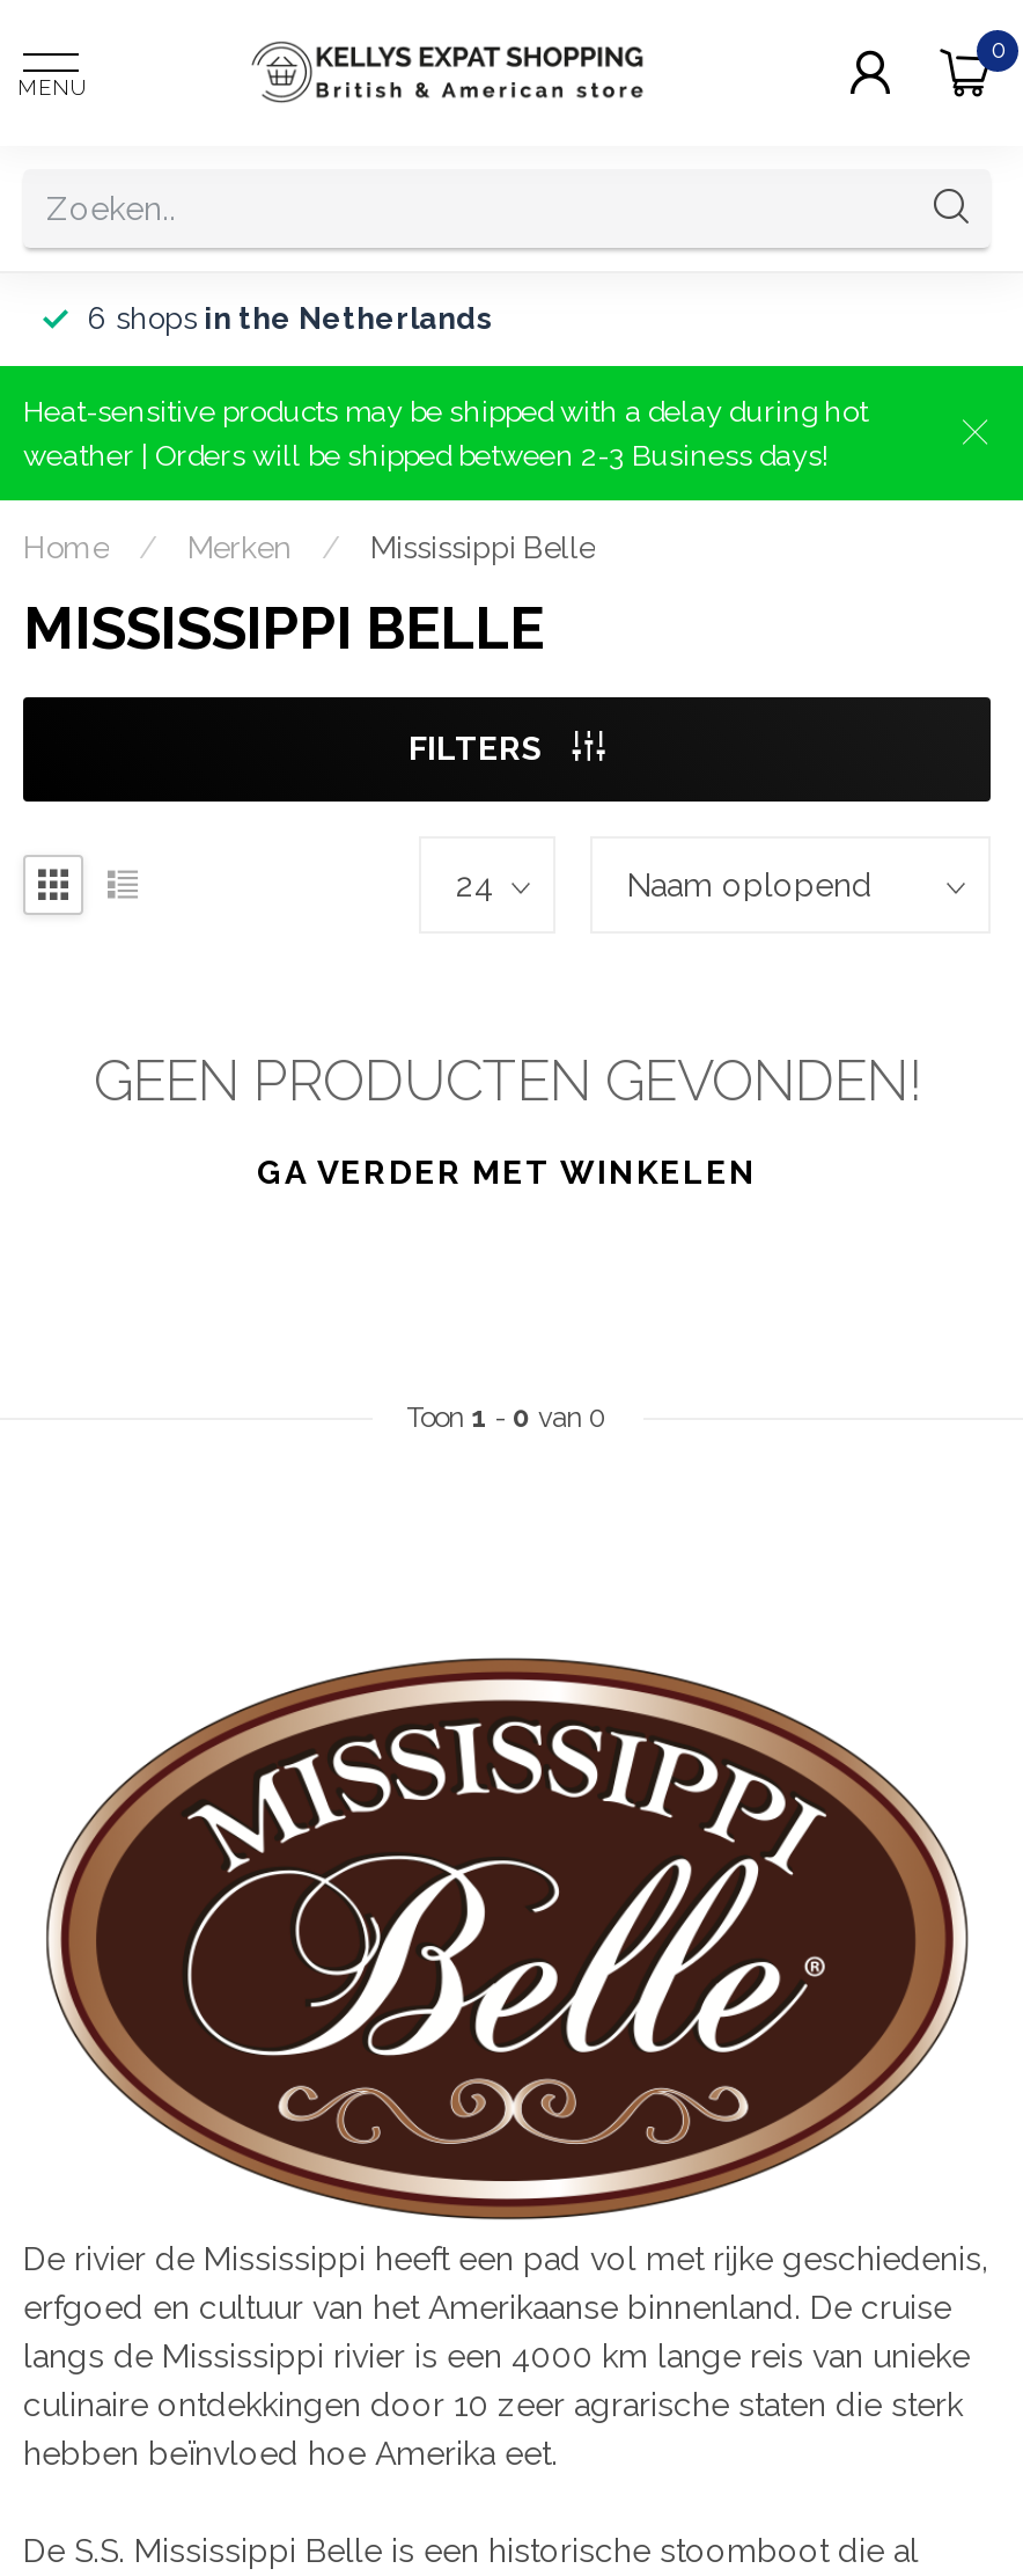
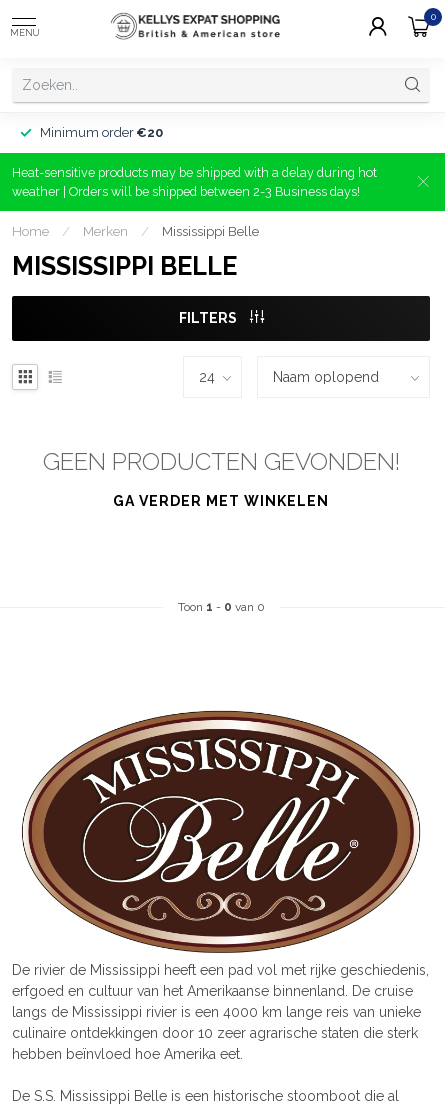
- 6 shops in the Netherlands
+ Minimum order €20
